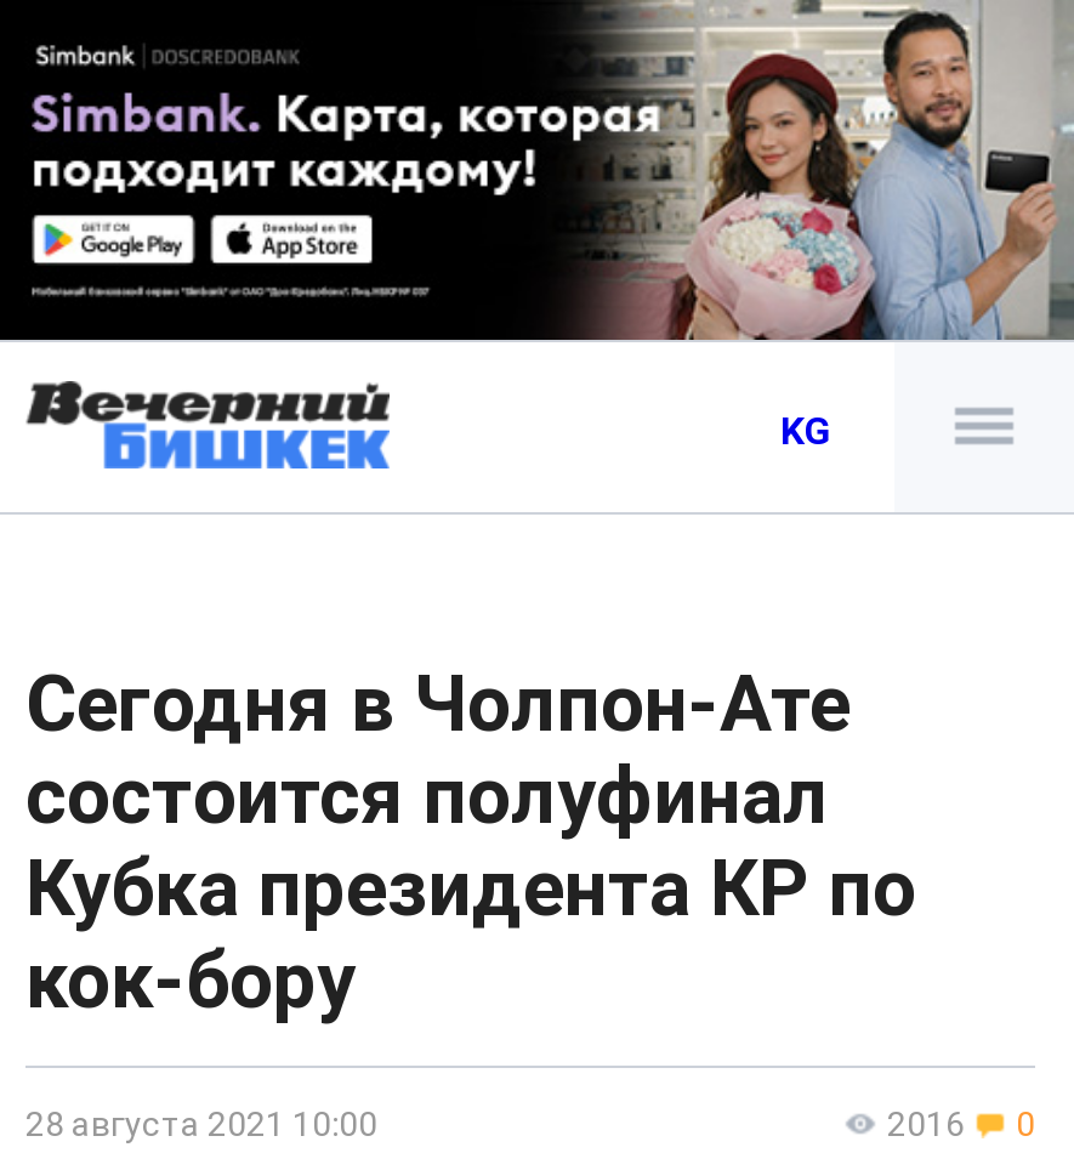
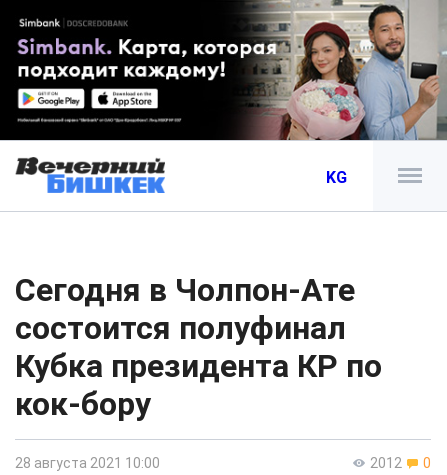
- 2016 0
+ 2012 0
